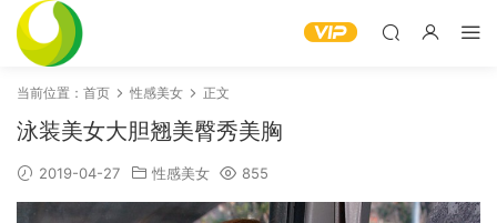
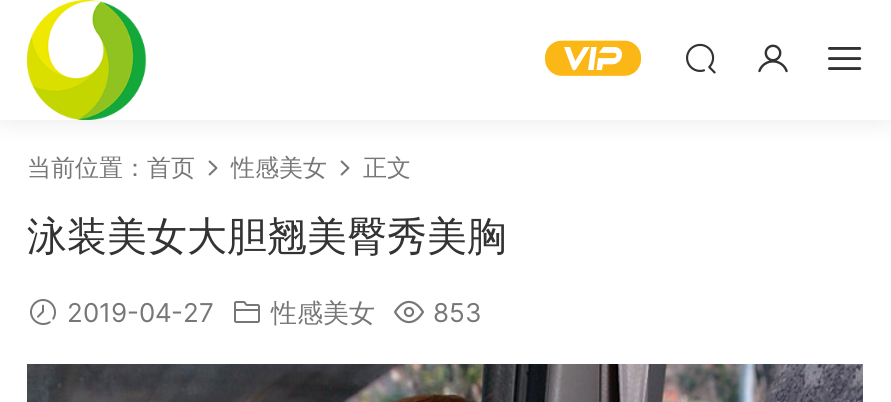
- 2019-04-27 性感美女 855
+ 2019-04-27 性感美女 853
